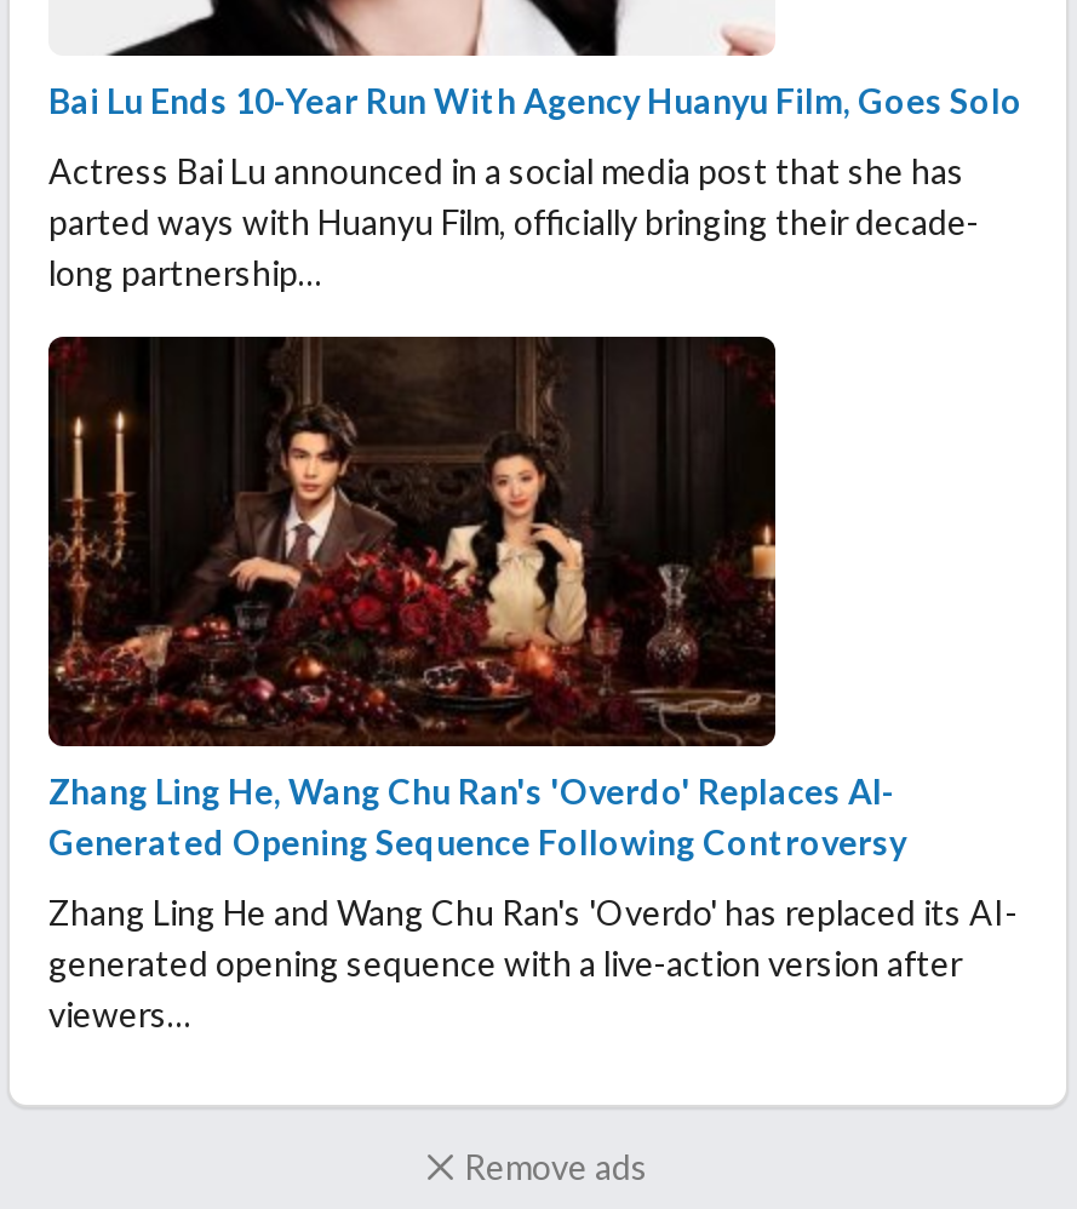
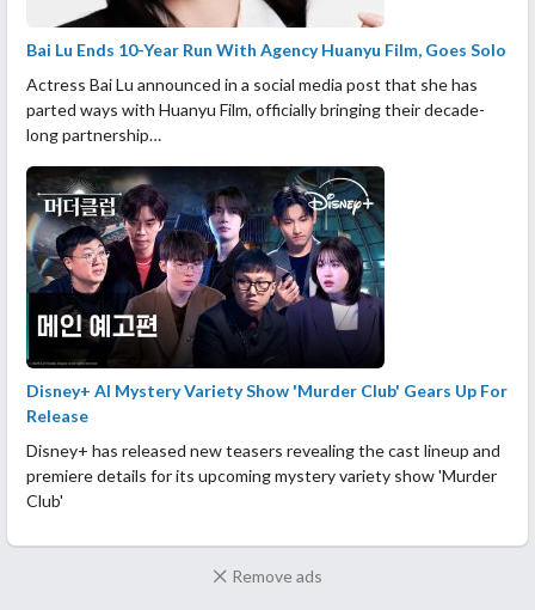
- [image]
- Zhang Ling He, Wang Chu Ran's 'Overdo' Replaces AI-
- Generated Opening Sequence Following Controversy
+ [image]
+ Disney+ AI Mystery Variety Show 'Murder Club' Gears Up For
+ Release

- Zhang Ling He and Wang Chu Ran's 'Overdo' has replaced its AI-
- generated opening sequence with a live-action version after
- viewers…
+ Disney+ has released new teasers revealing the cast lineup and
+ premiere details for its upcoming mystery variety show 'Murder
+ Club'
